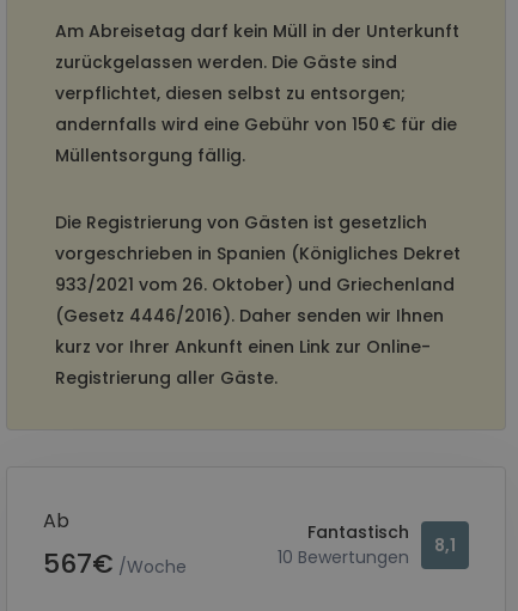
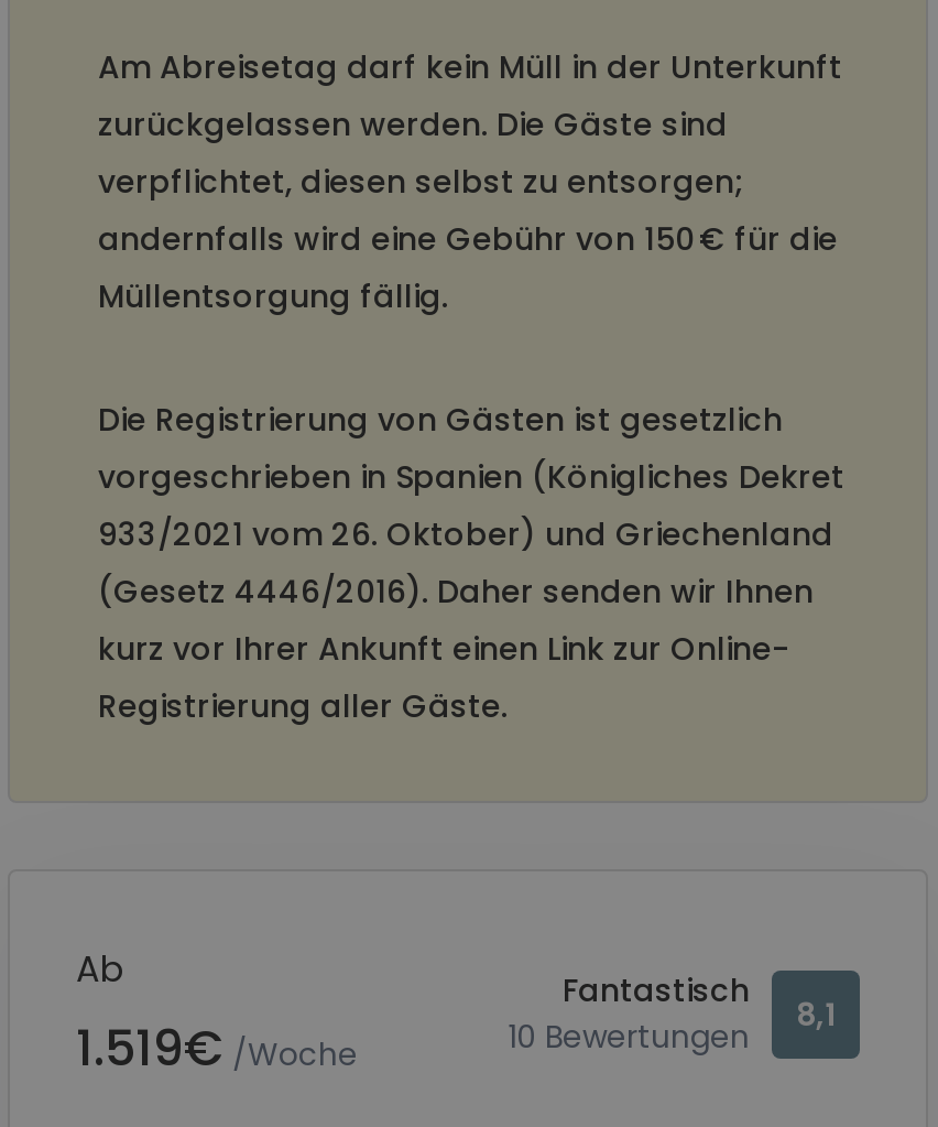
- 567€ /Woche
+ 1.519€ /Woche
